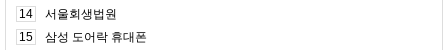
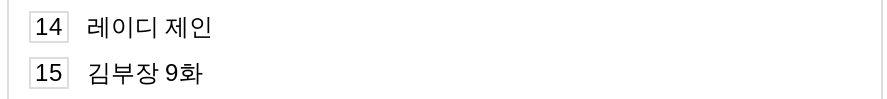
- 서울회생법원
+ 레이디 제인

- 삼성 도어락 휴대폰
+ 김부장 9화
